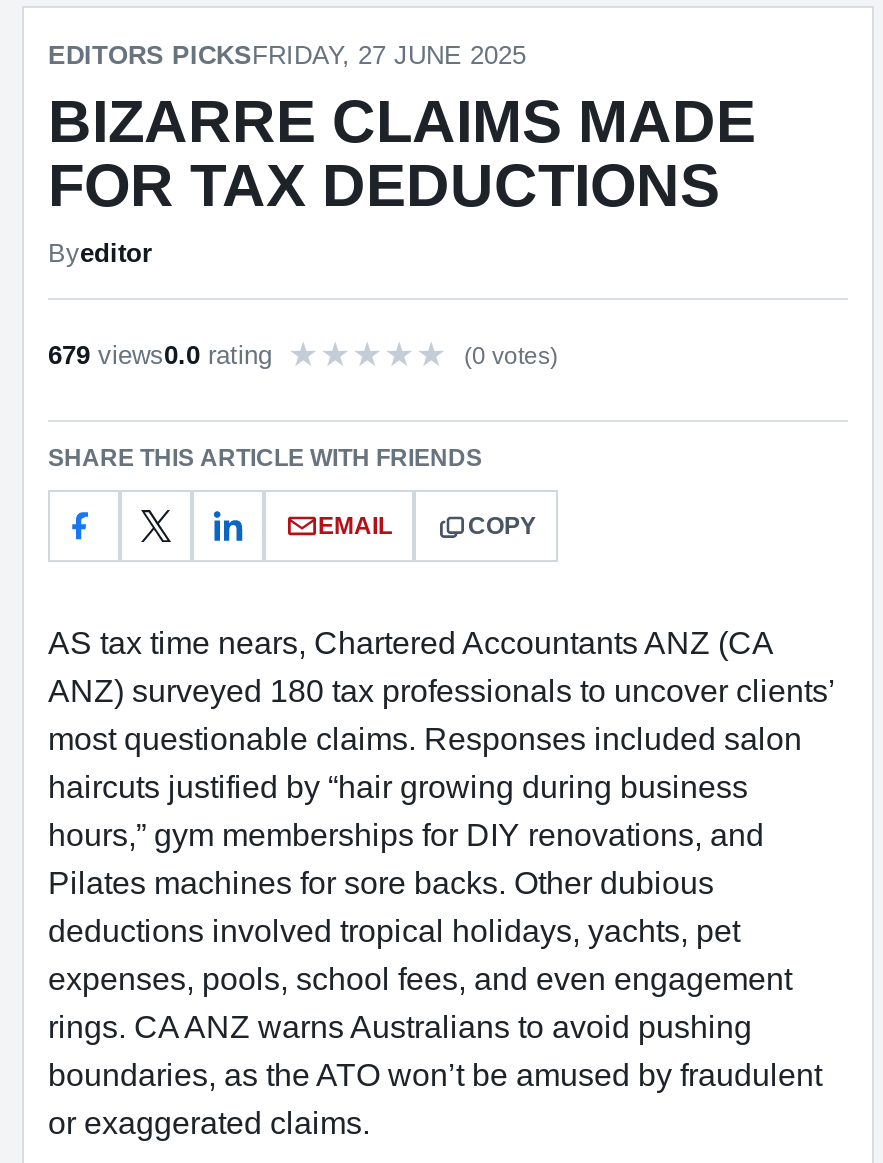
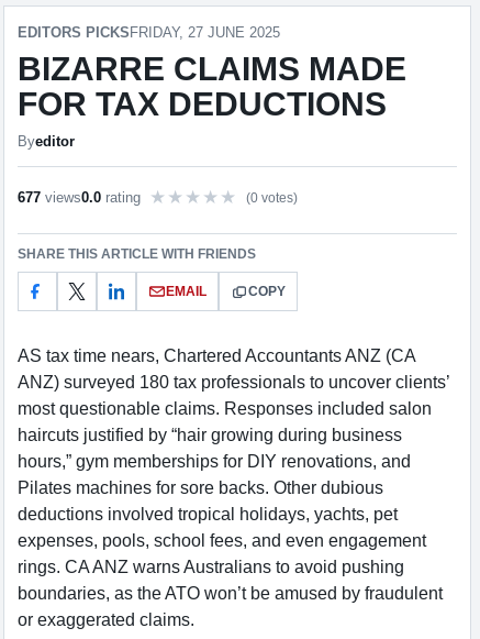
- 679 views0.0 rating
+ 677 views0.0 rating
